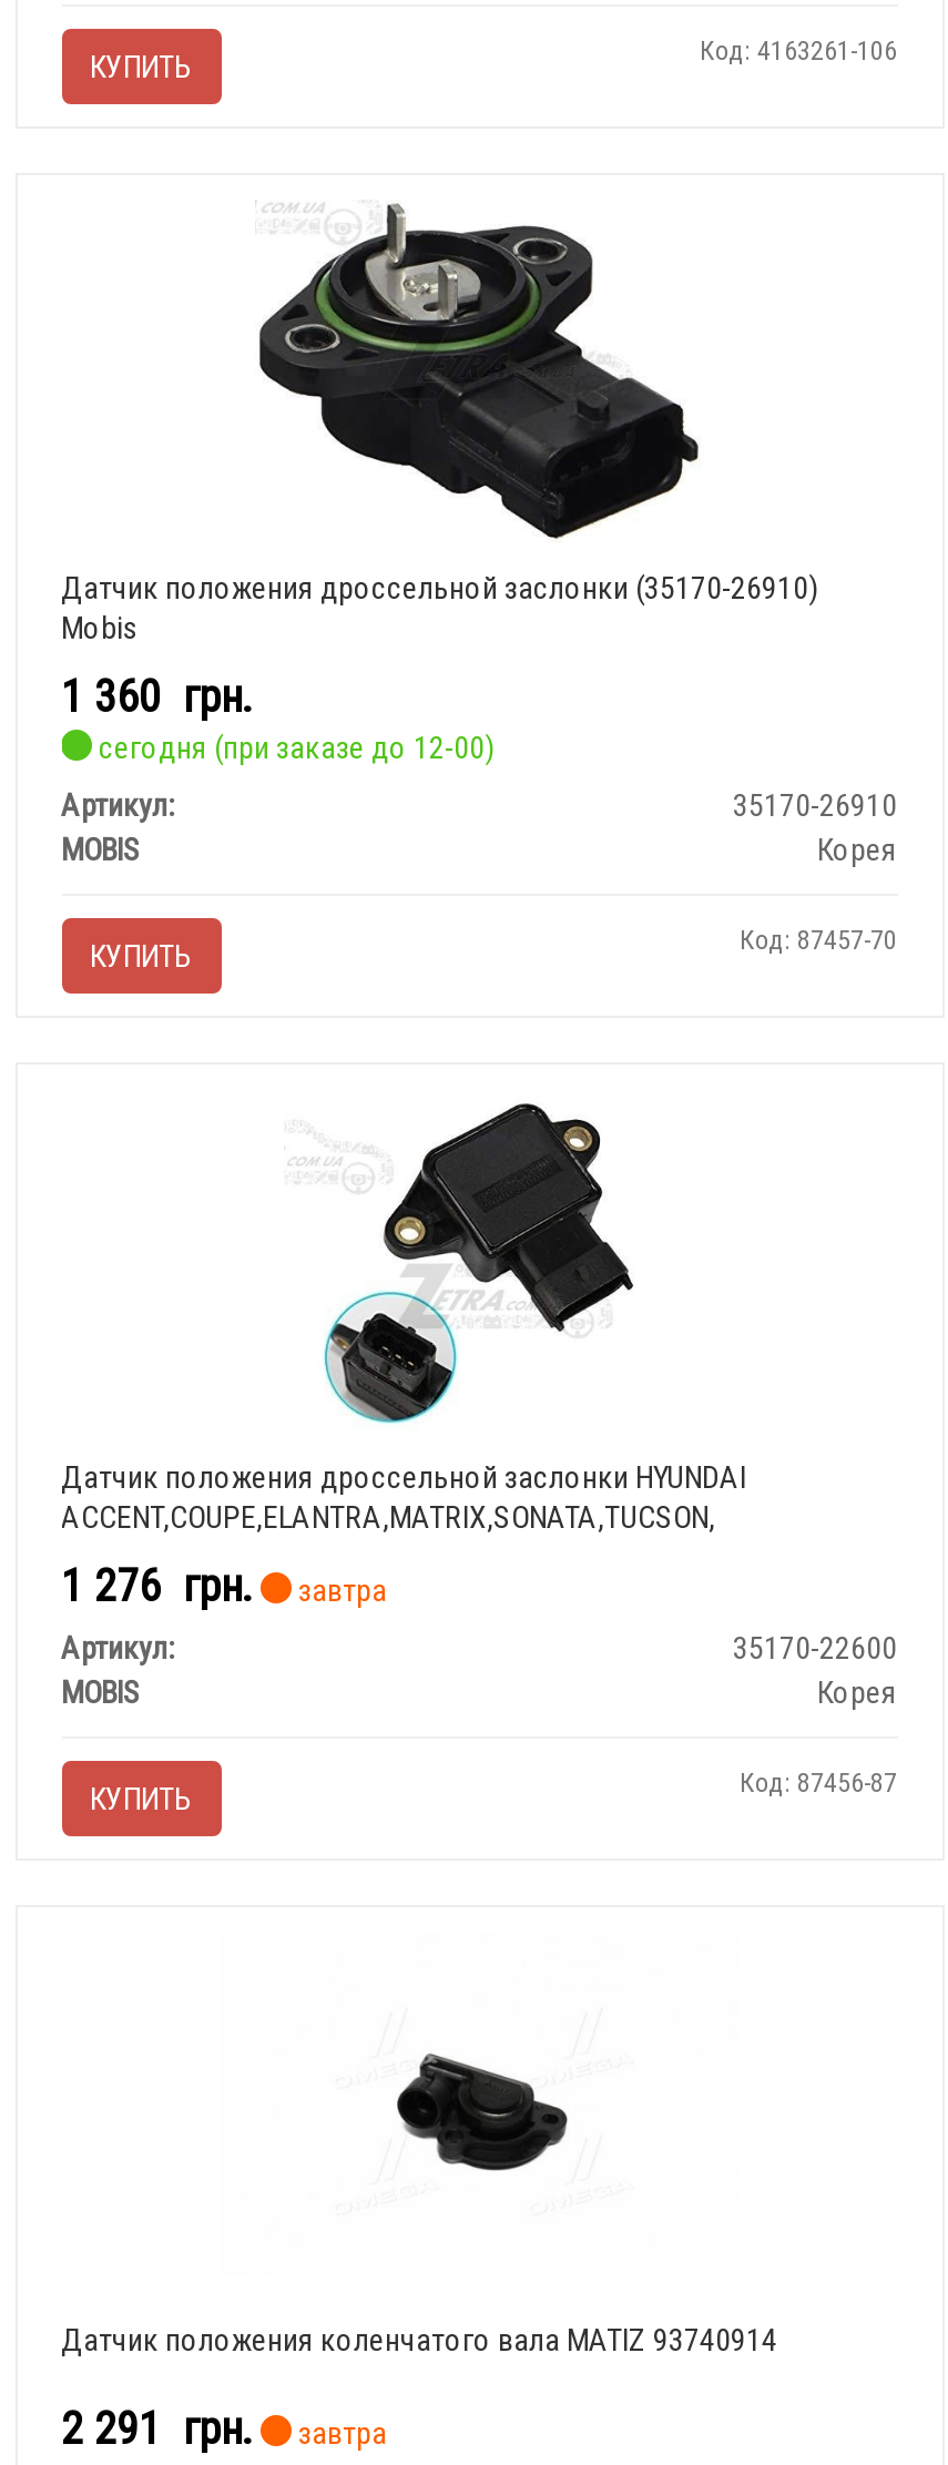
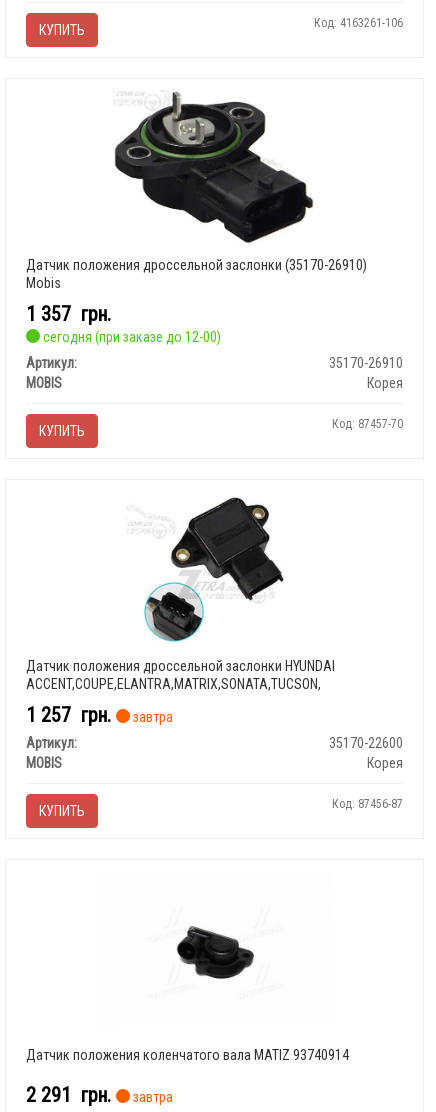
- 1 360 грн.
+ 1 357 грн.

- 1 276 грн. завтра
+ 1 257 грн. завтра
